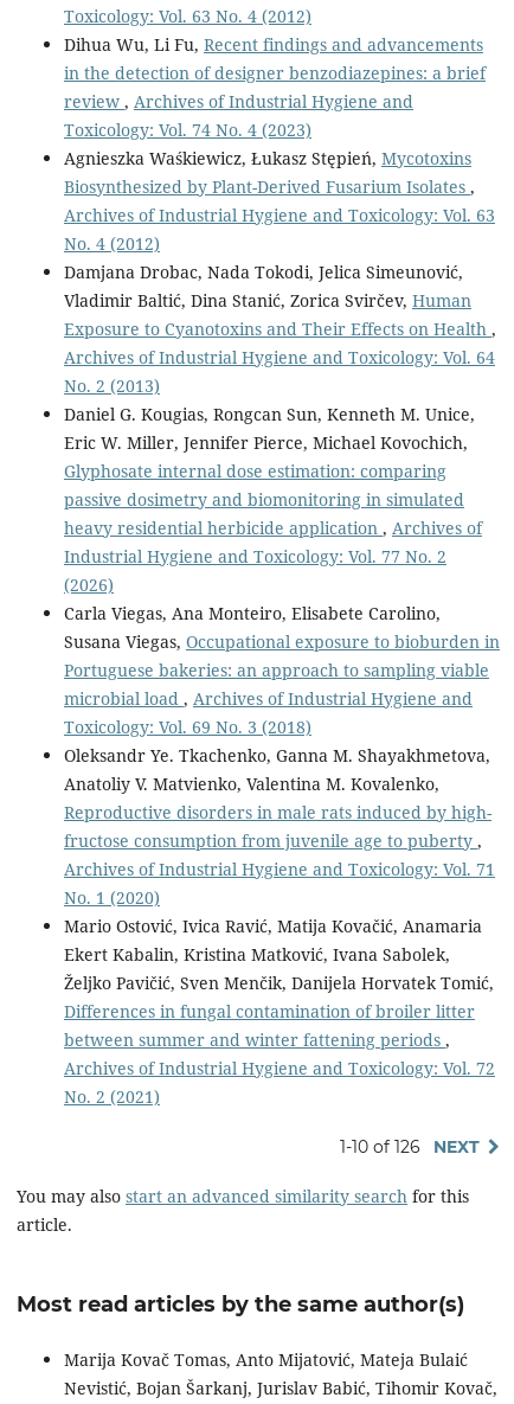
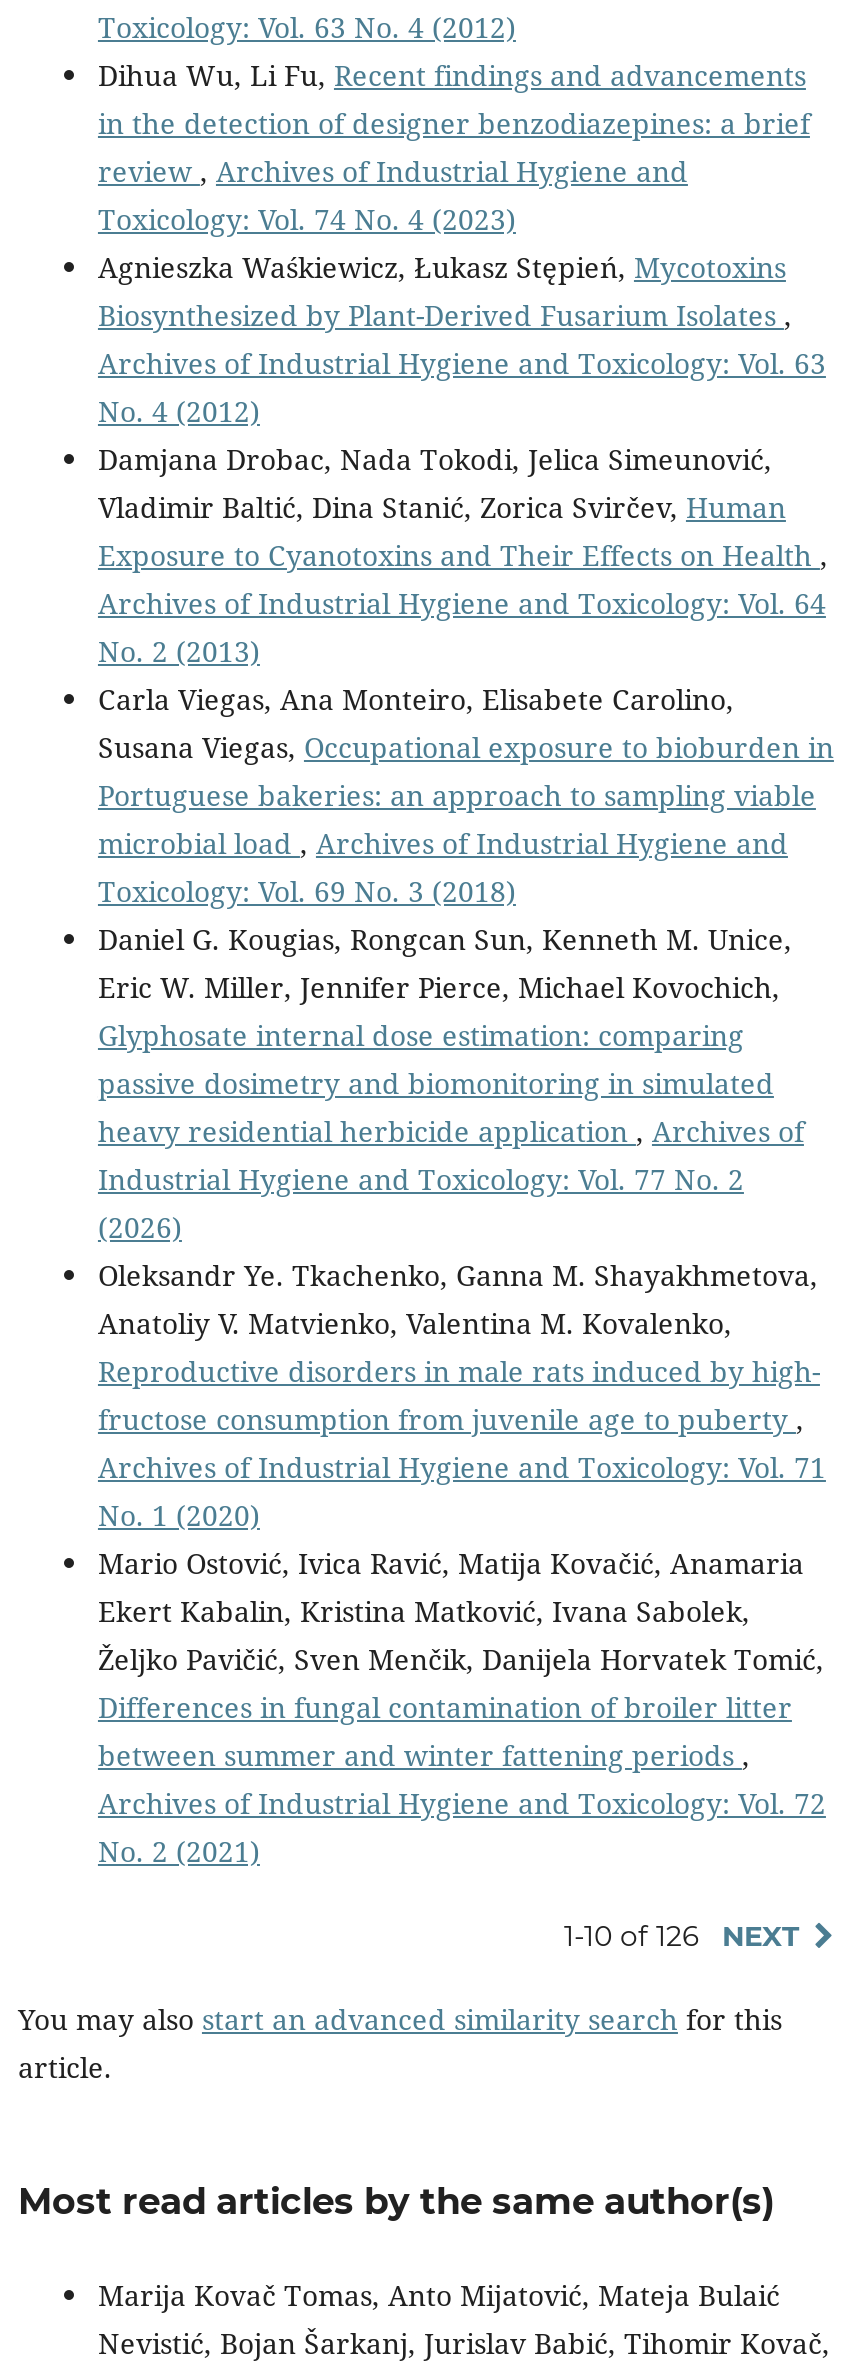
moved down: Daniel G. Kougias, Rongcan Sun, Kenneth M. Unice, | Eric W. Miller, Jennifer Pierce, Michael Kovochich, | Glyphosate internal dose estimation: comparing | passive dosimetry and biomonitoring in simulated | heavy residential herbicide application, Archives of | Industrial Hygiene and Toxicology: Vol. 77 No. 2 | (2026)

moved up: Carla Viegas, Ana Monteiro, Elisabete Carolino, | Susana Viegas, Occupational exposure to bioburden in | Portuguese bakeries: an approach to sampling viable | microbial load, Archives of Industrial Hygiene and | Toxicology: Vol. 69 No. 3 (2018)
